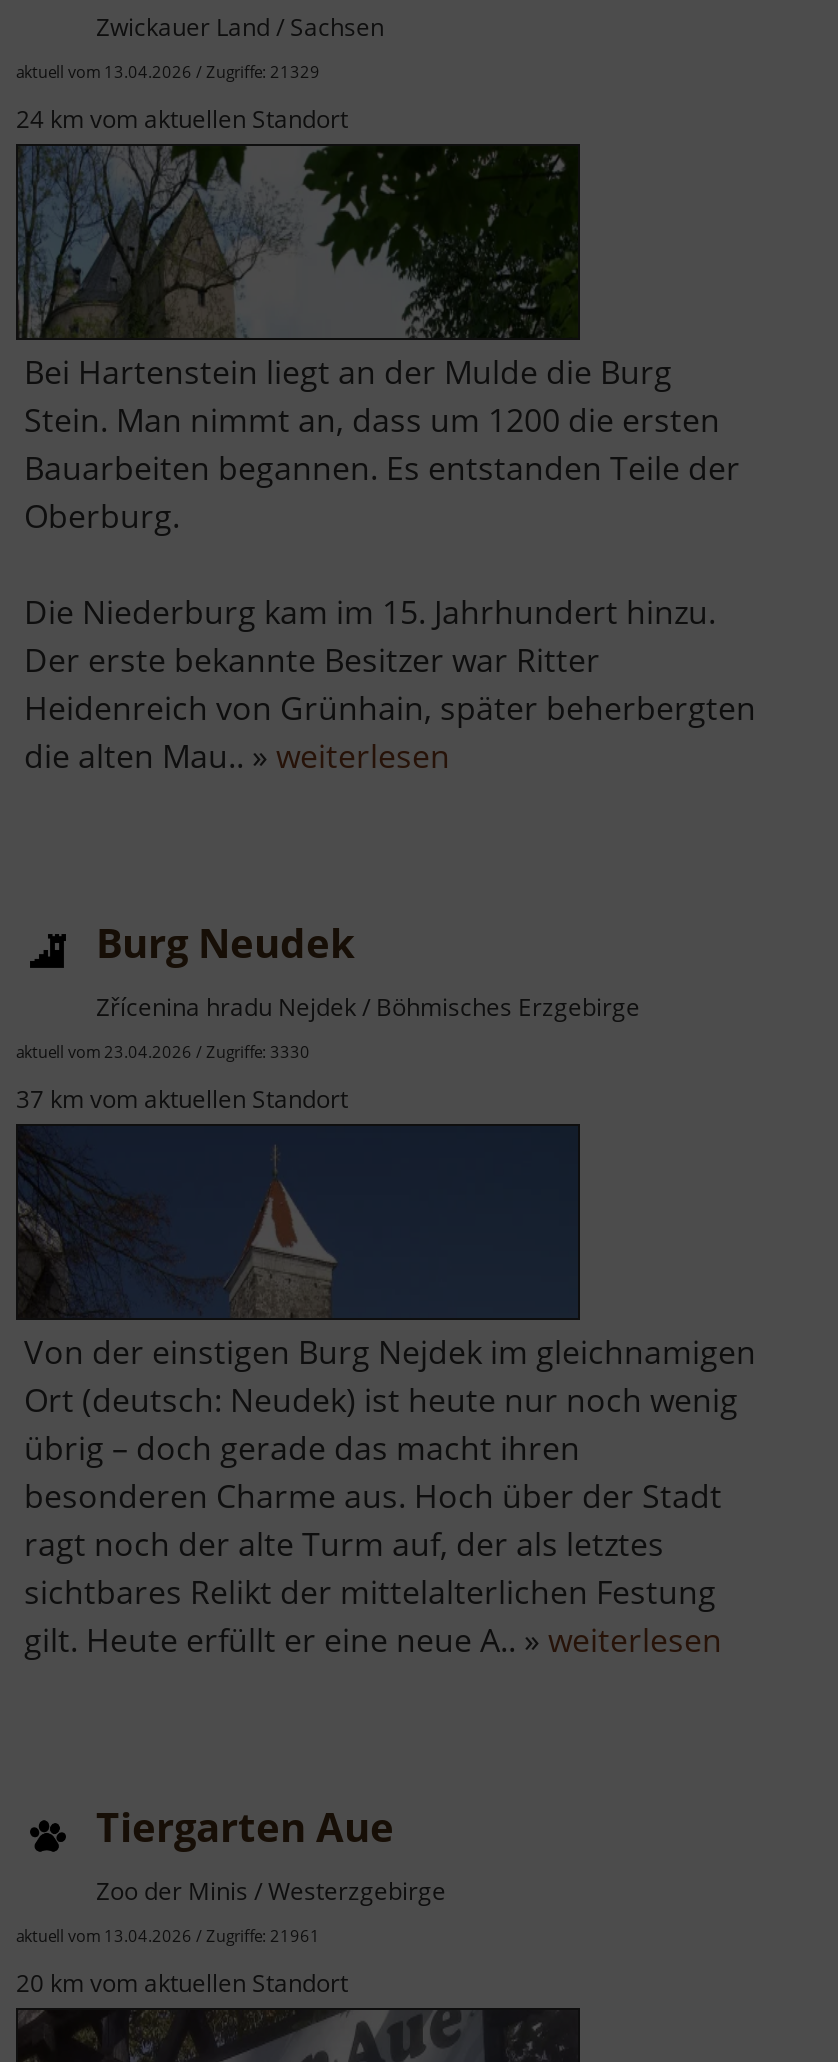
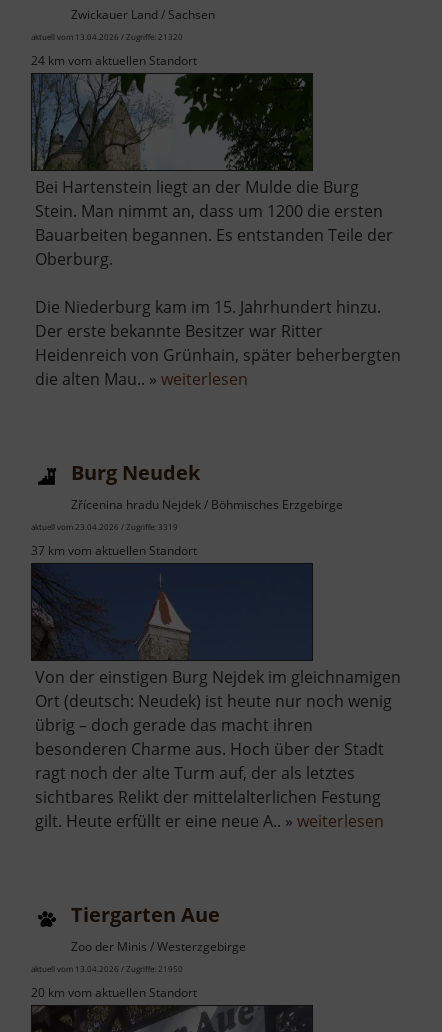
- aktuell vom 13.04.2026 / Zugriffe: 21329
+ aktuell vom 13.04.2026 / Zugriffe: 21320

- aktuell vom 23.04.2026 / Zugriffe: 3330
+ aktuell vom 23.04.2026 / Zugriffe: 3319

- aktuell vom 13.04.2026 / Zugriffe: 21961
+ aktuell vom 13.04.2026 / Zugriffe: 21950
